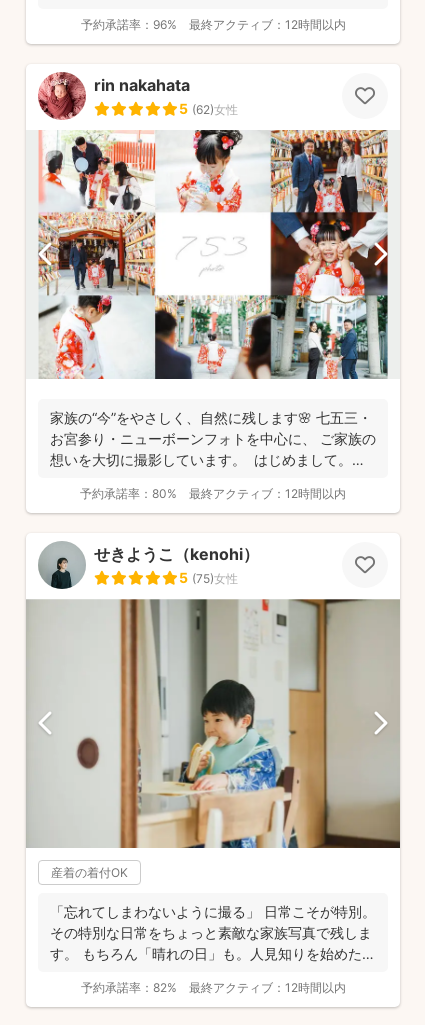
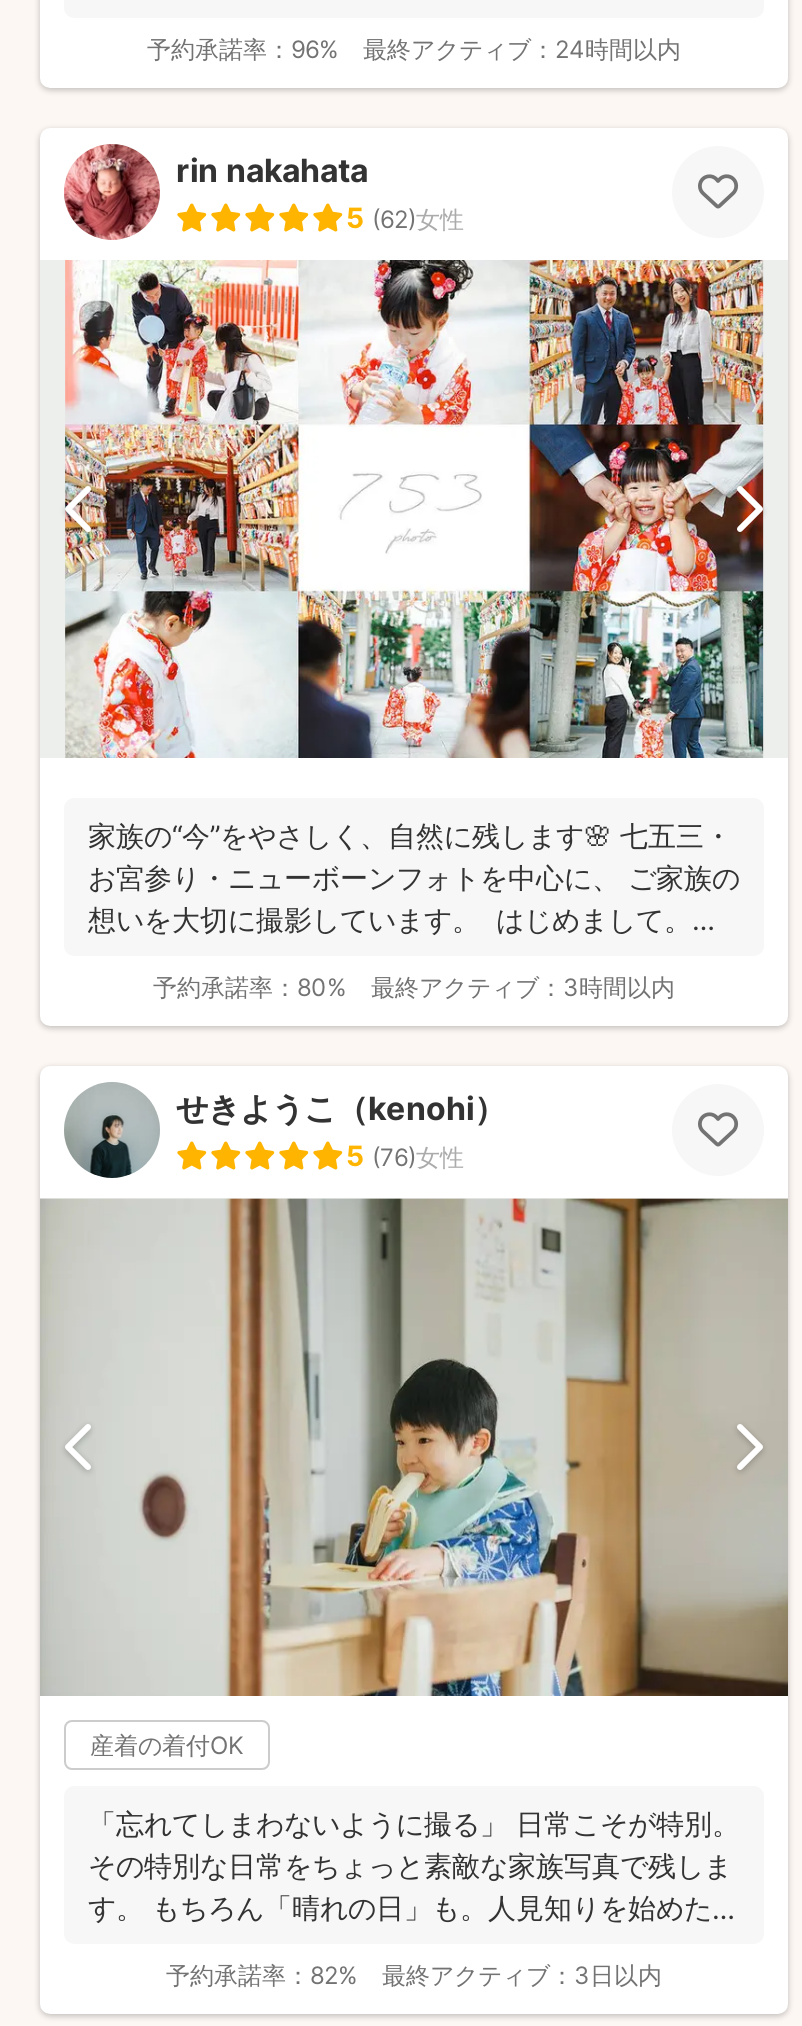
- 最終アクティブ：12時間以内
+ 最終アクティブ：24時間以内

- 最終アクティブ：12時間以内
+ 最終アクティブ：3時間以内

- 5 (75)女性
+ 5 (76)女性

- 最終アクティブ：12時間以内
+ 最終アクティブ：3日以内
